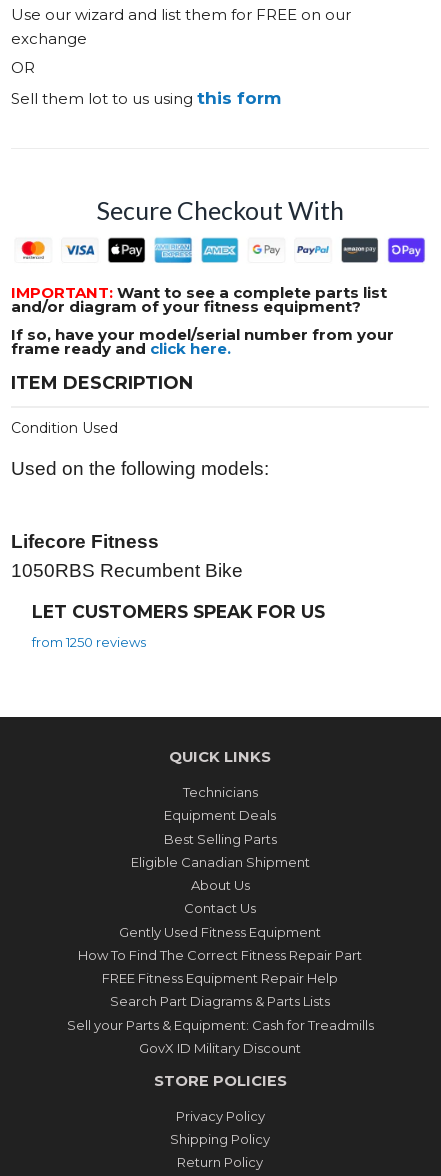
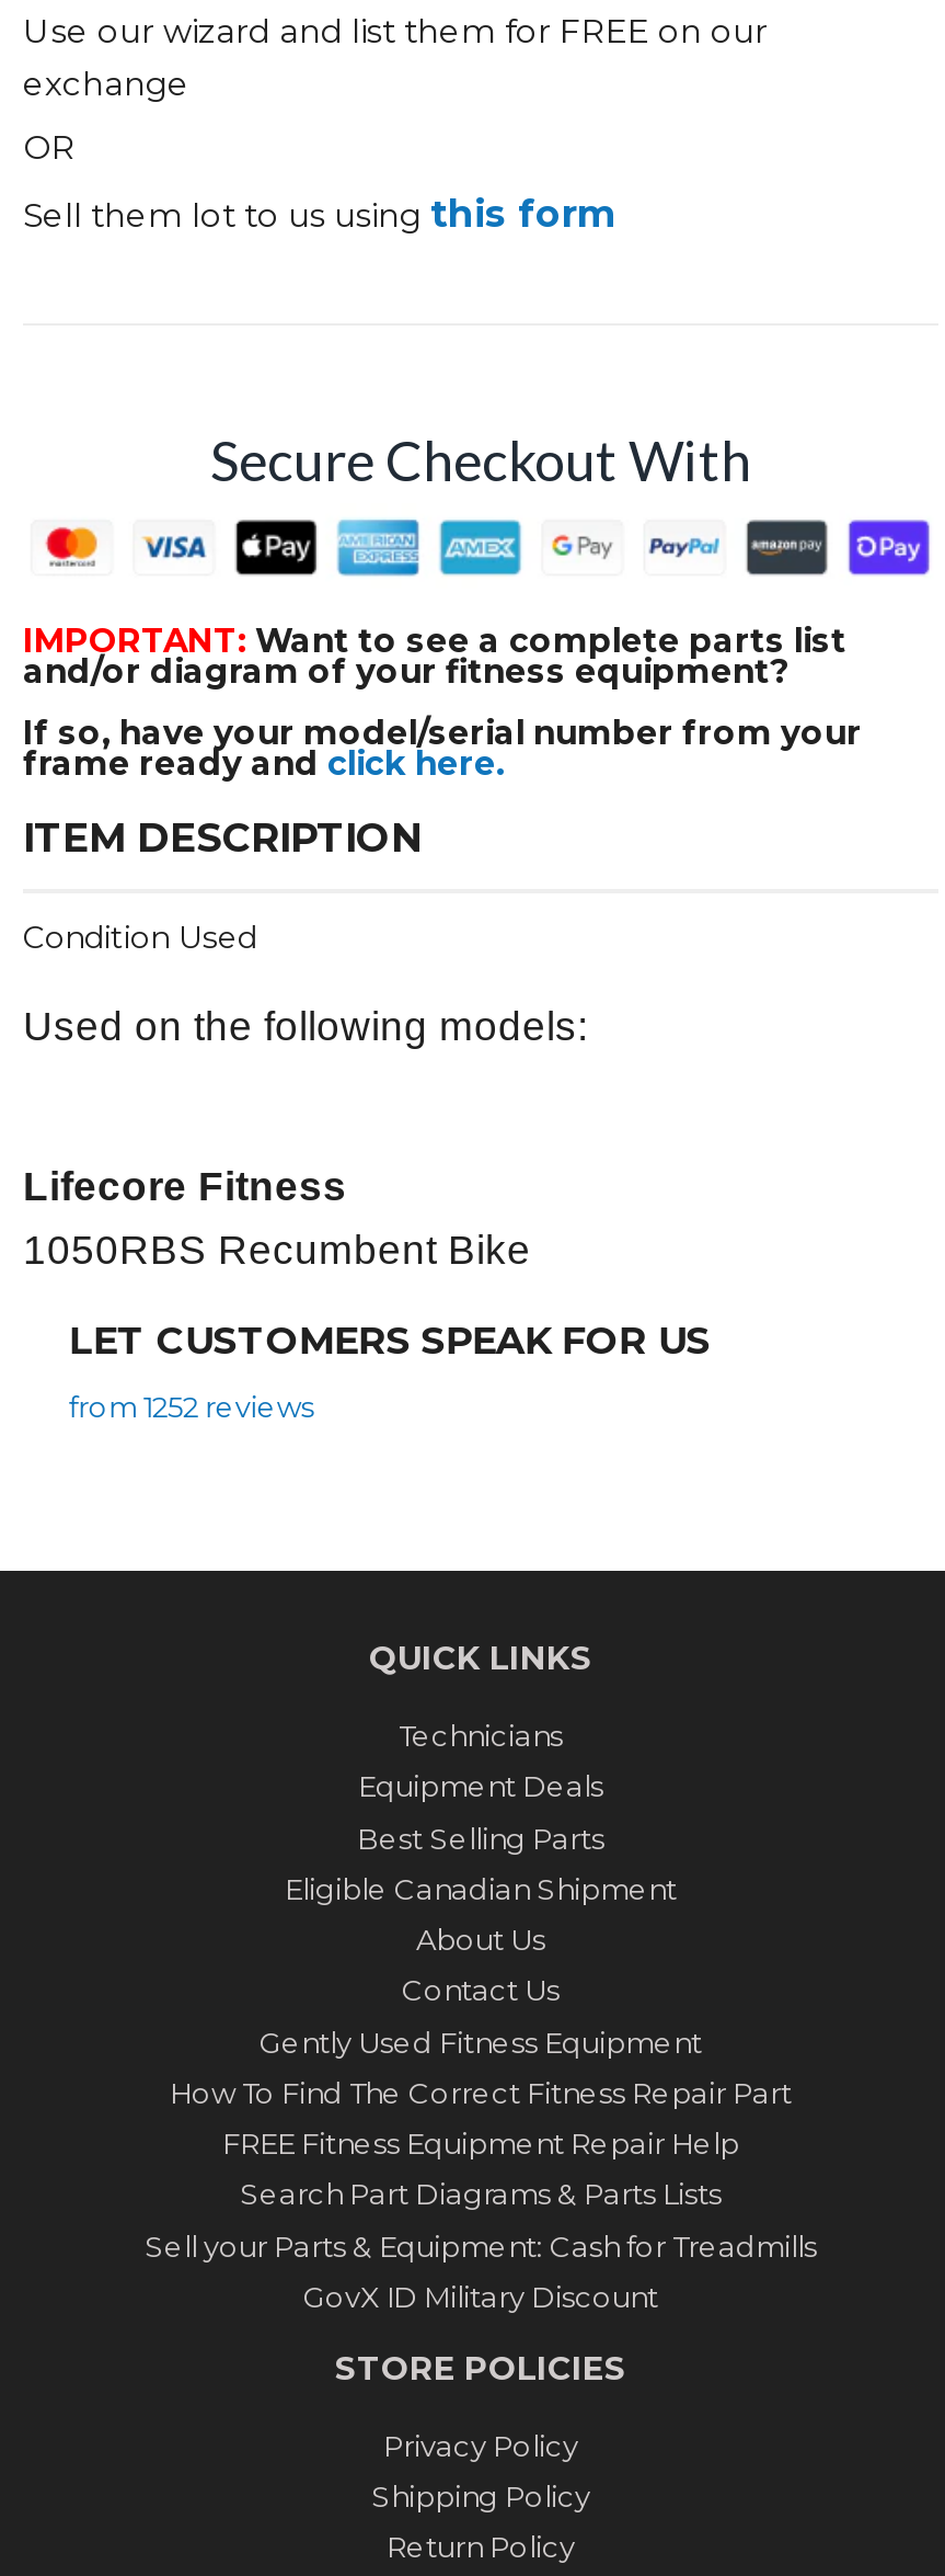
- from 1250 reviews
+ from 1252 reviews
